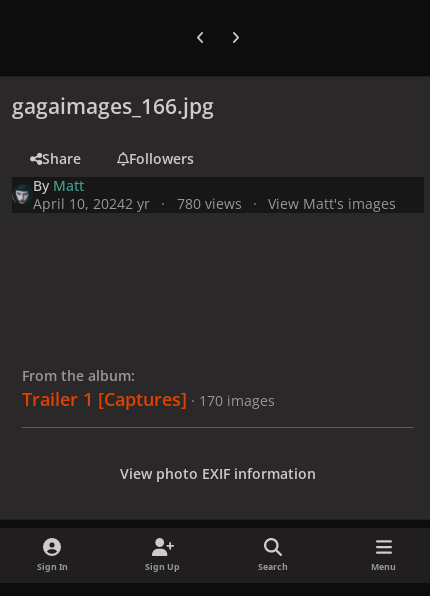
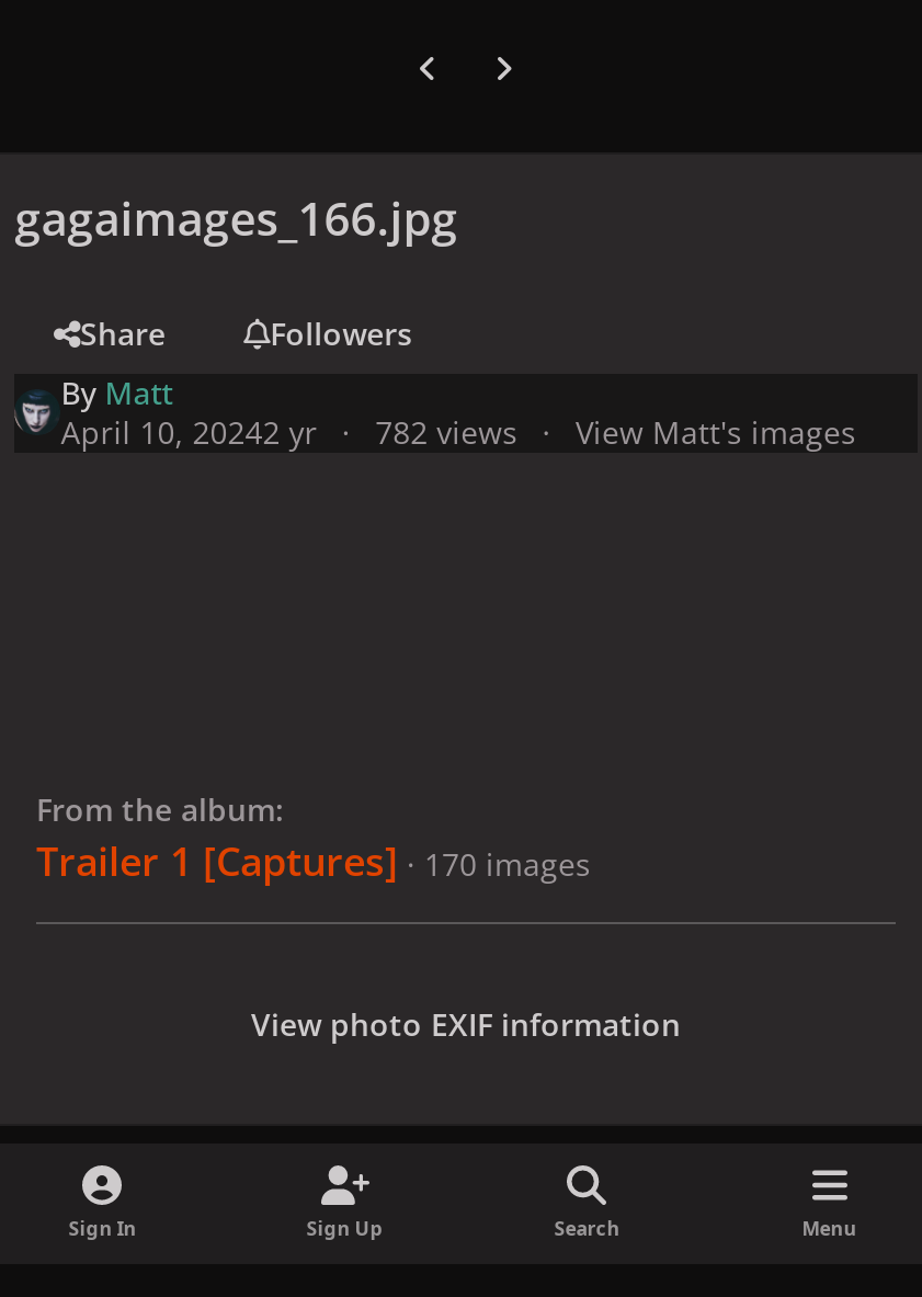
- April 10, 20242 yr 780 views View Matt's images
+ April 10, 20242 yr 782 views View Matt's images
